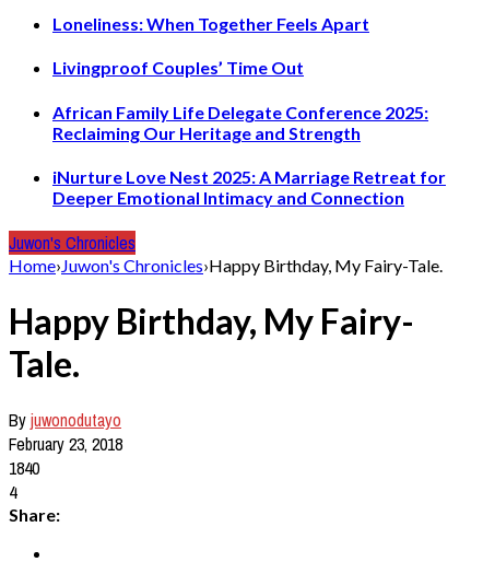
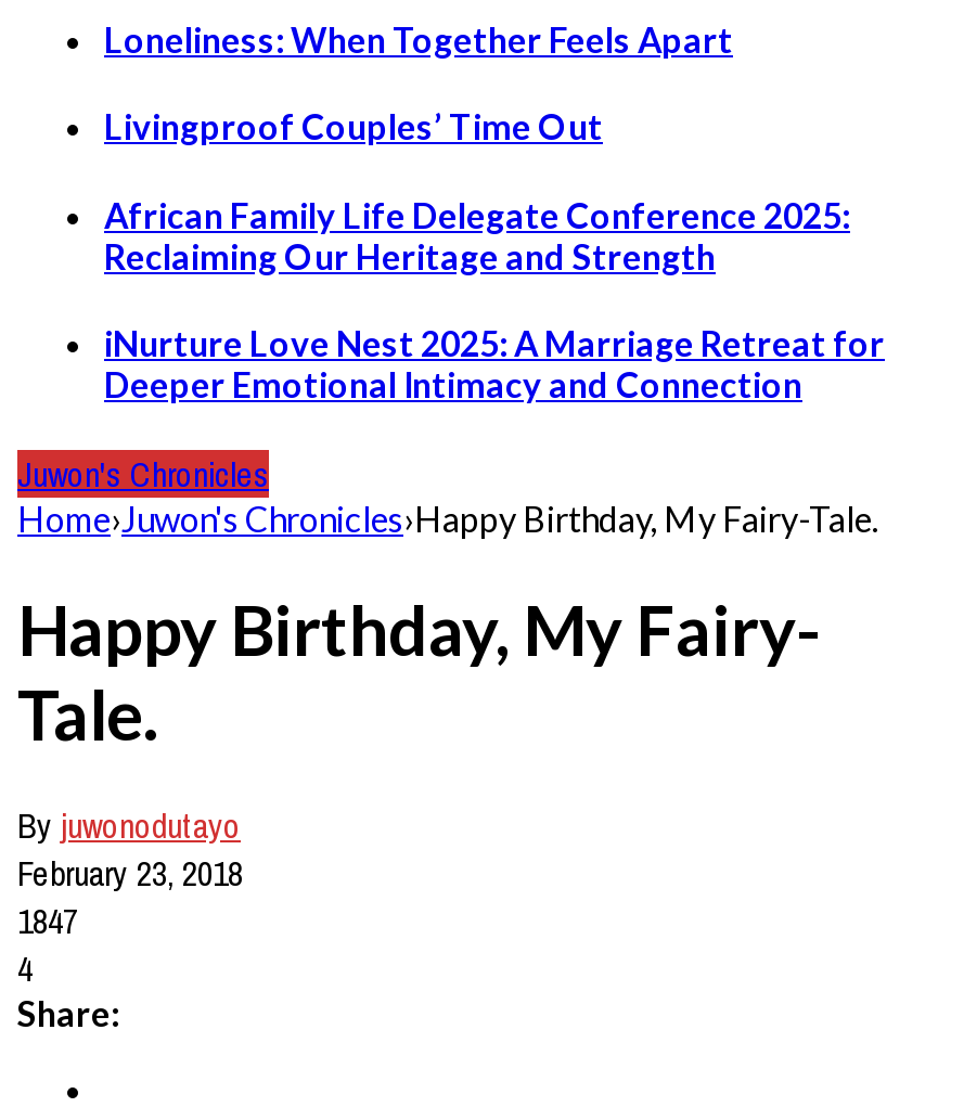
- 1840
+ 1847
